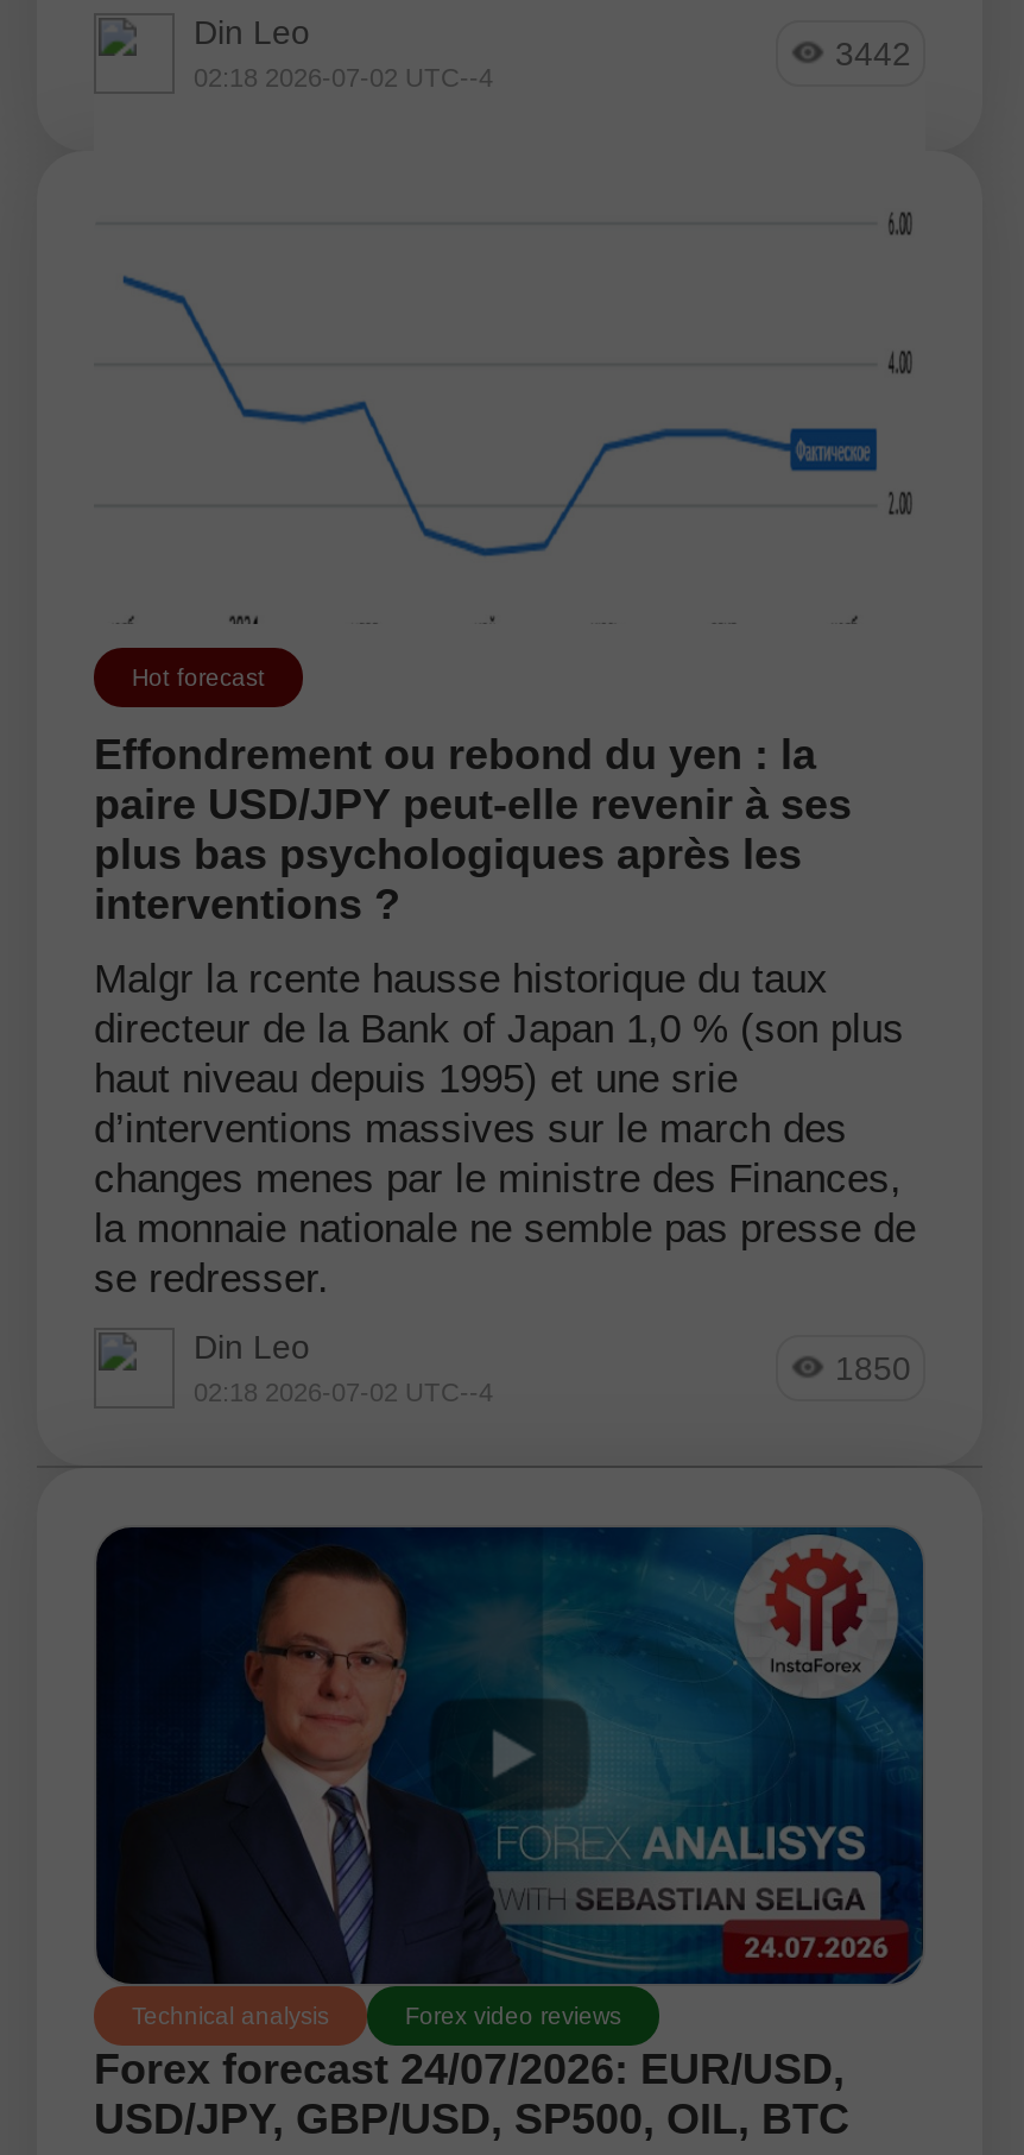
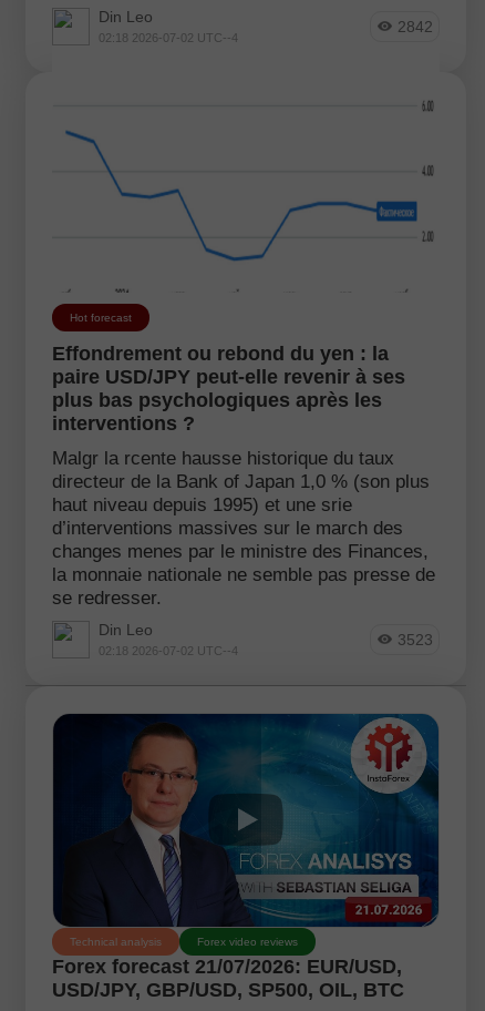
- 3442
+ 2842

- 1850
+ 3523

- Forex forecast 24/07/2026: EUR/USD,
+ Forex forecast 21/07/2026: EUR/USD,
